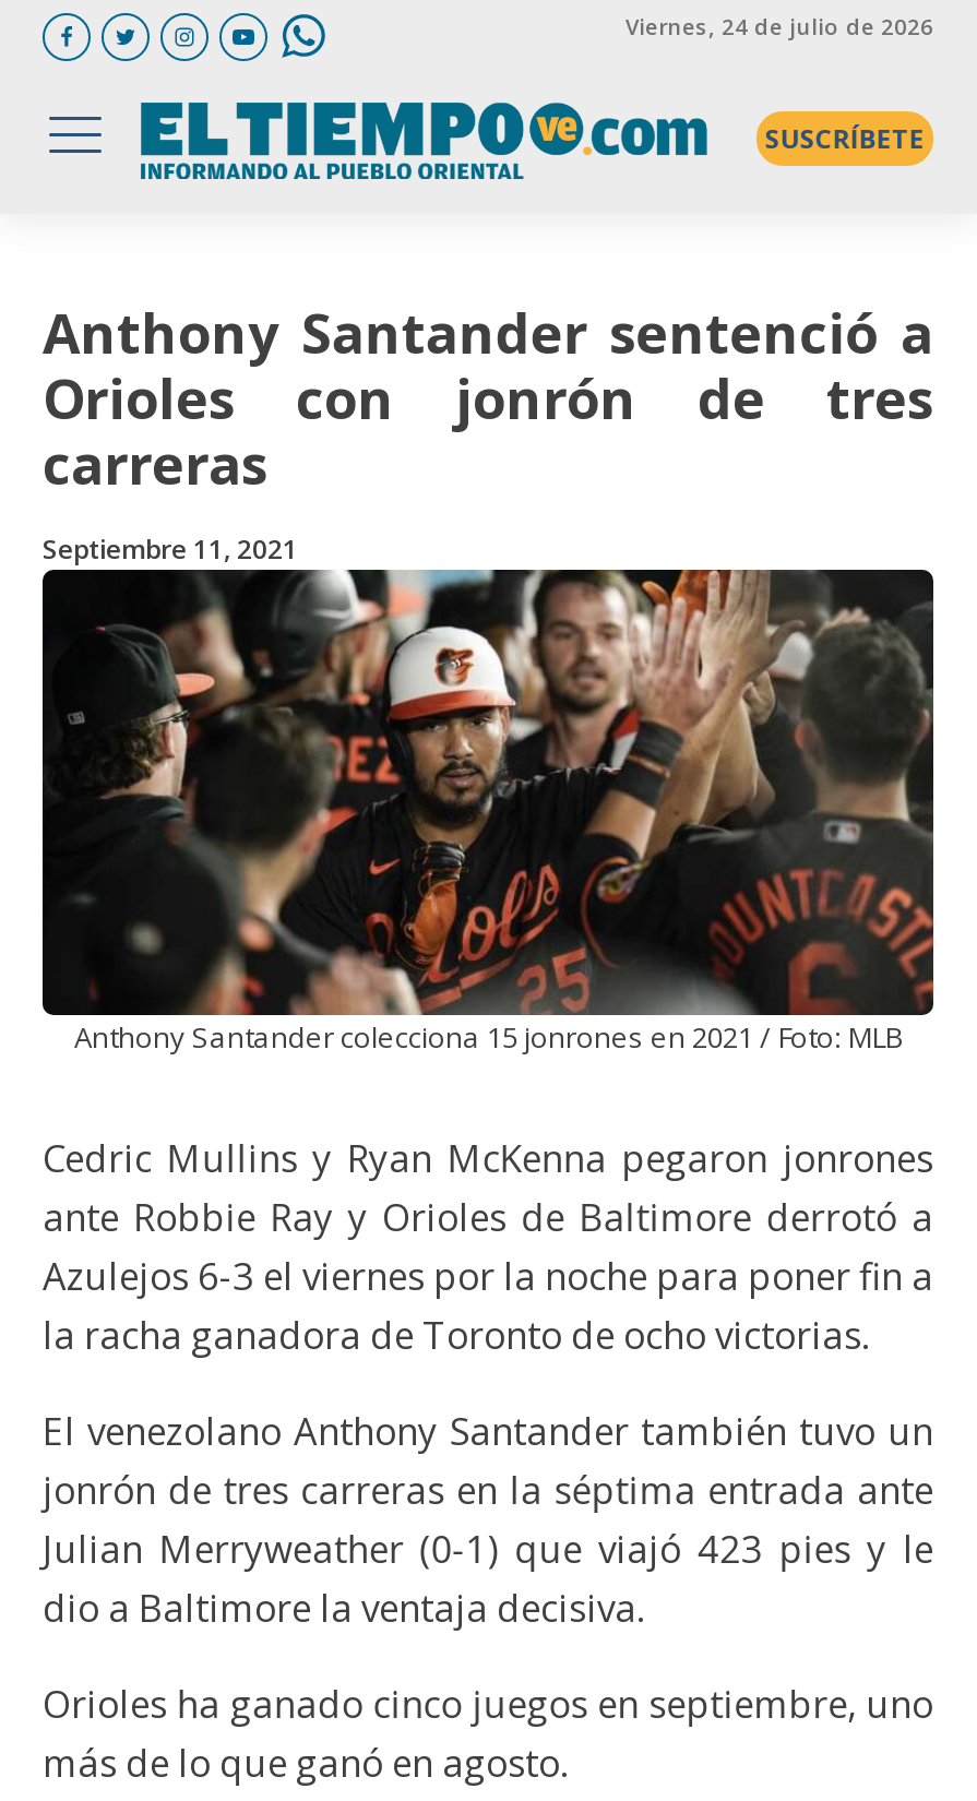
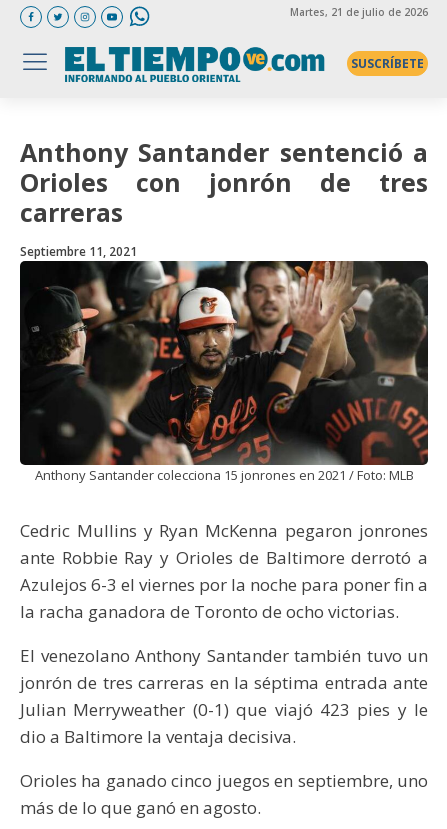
- Viernes, 24 de julio de 2026
+ Martes, 21 de julio de 2026
